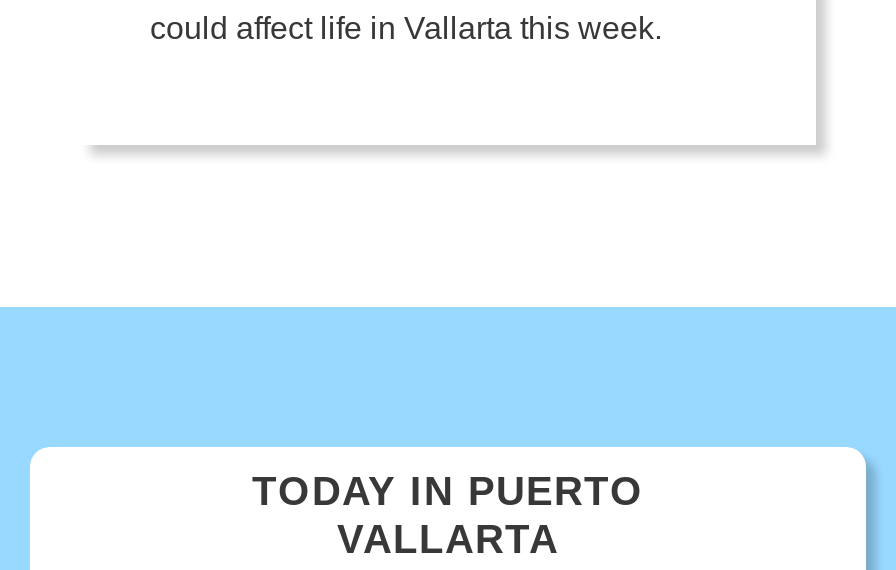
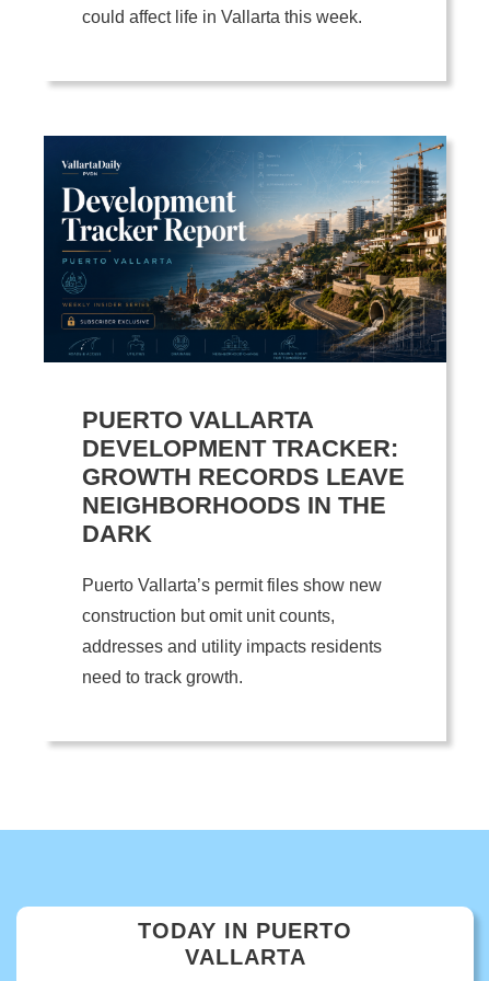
+ [image]
+ PUERTO VALLARTA
+ DEVELOPMENT TRACKER:
+ GROWTH RECORDS LEAVE
+ NEIGHBORHOODS IN THE
+ DARK
+ Puerto Vallarta’s permit files show new
+ construction but omit unit counts,
+ addresses and utility impacts residents
+ need to track growth.
